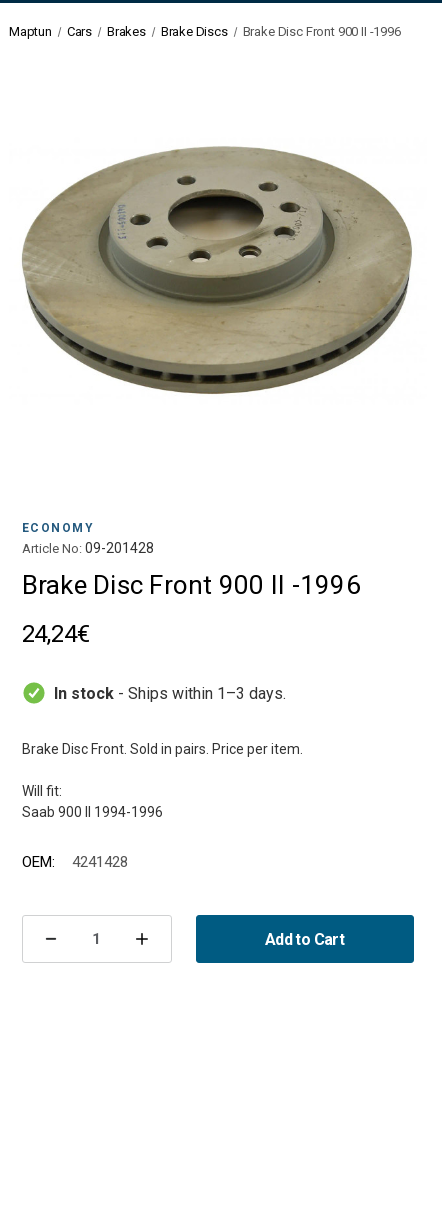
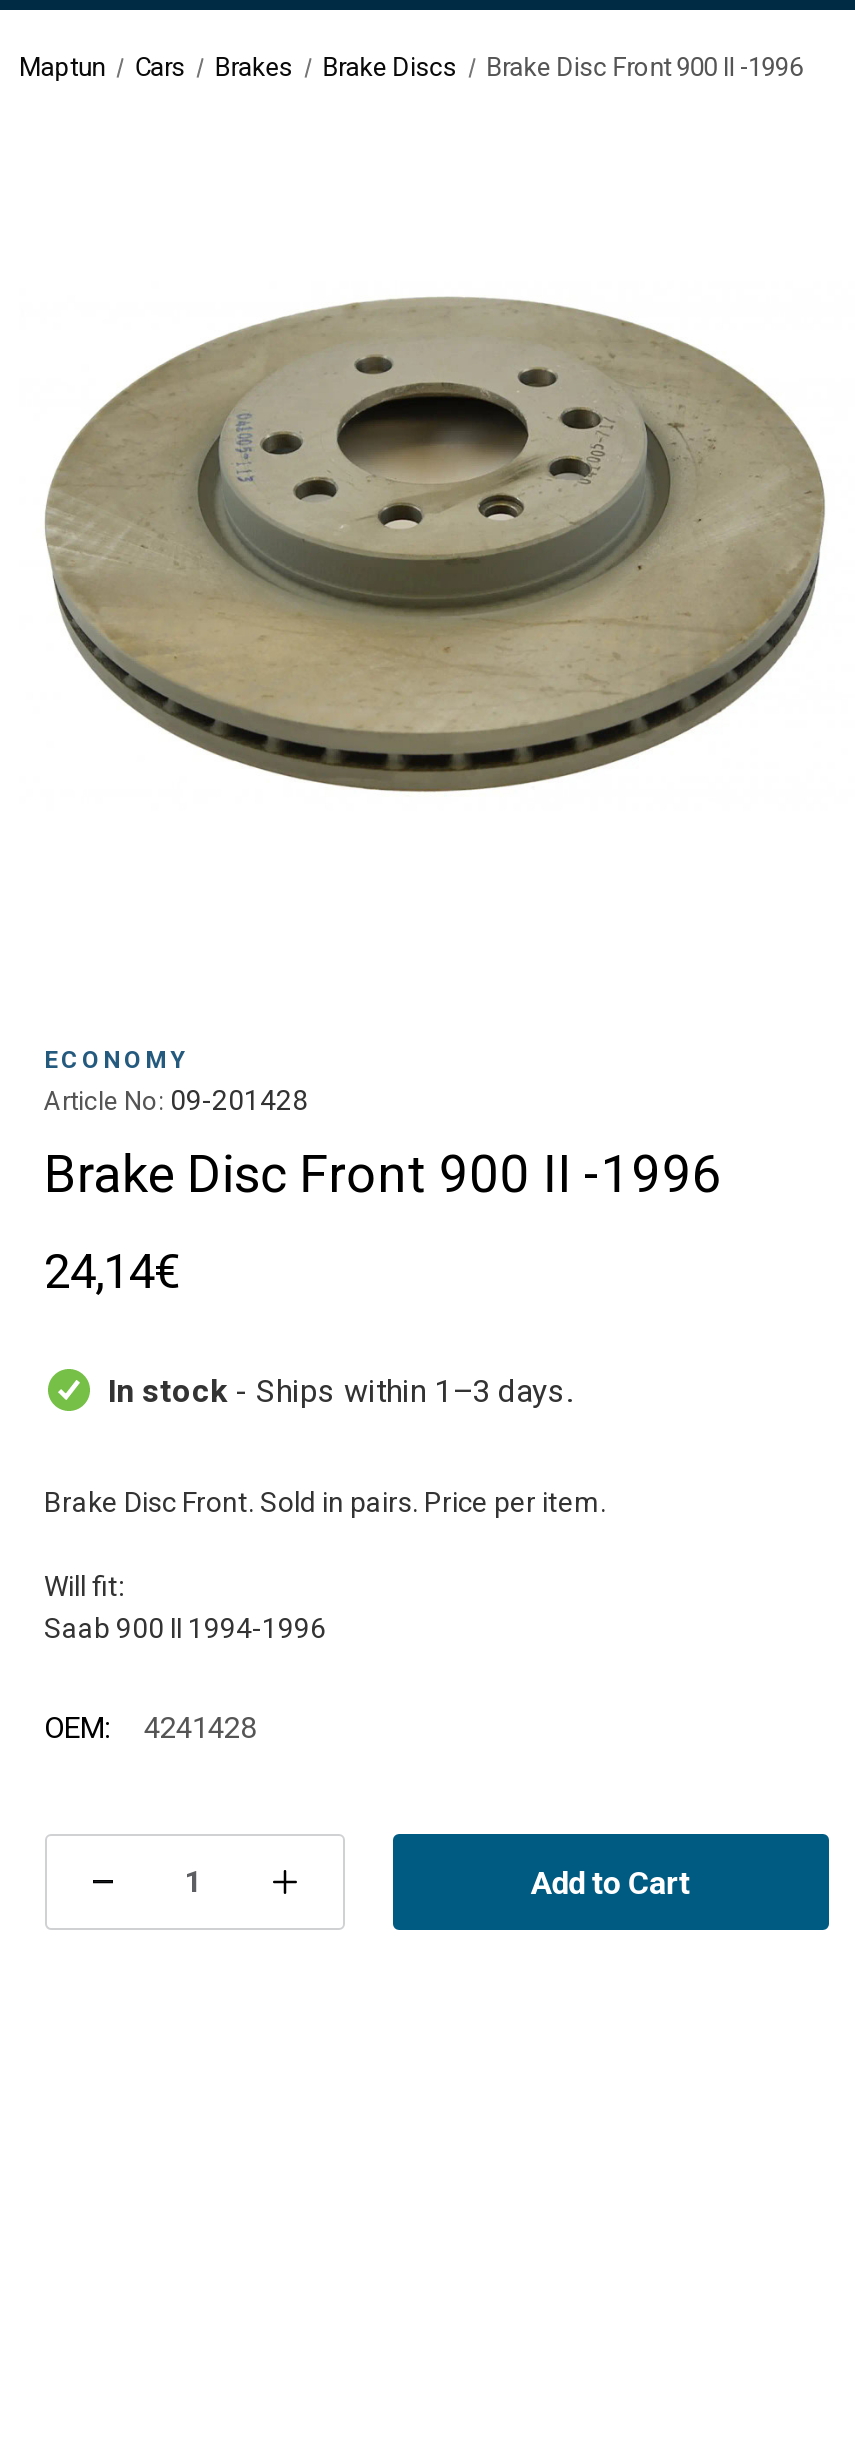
- 24,24€
+ 24,14€
